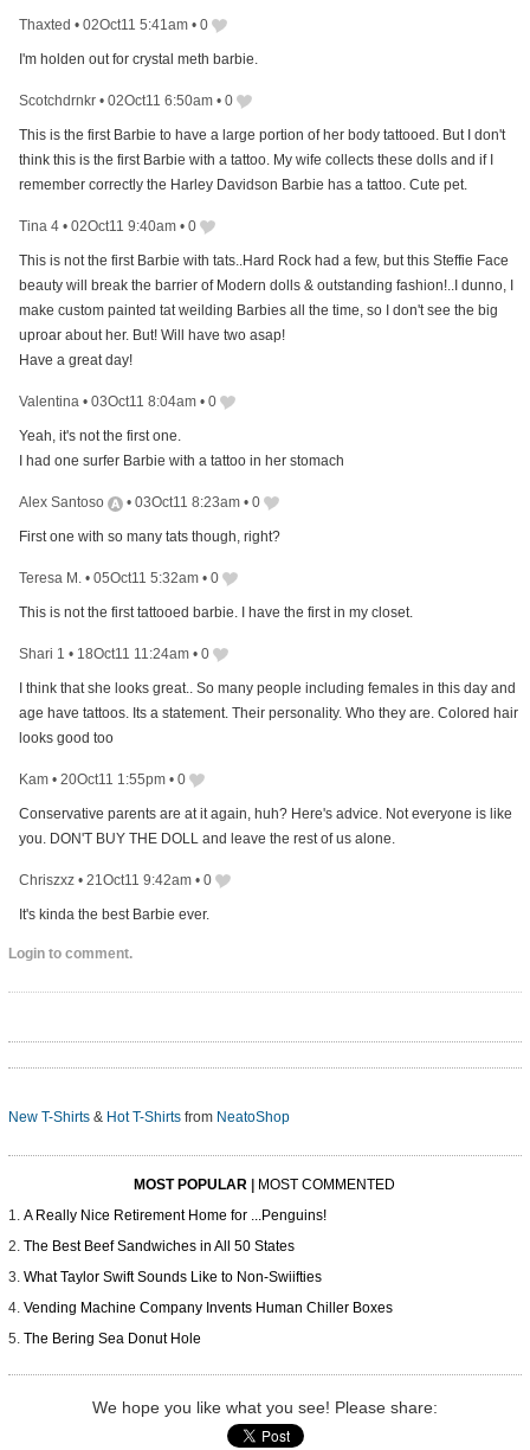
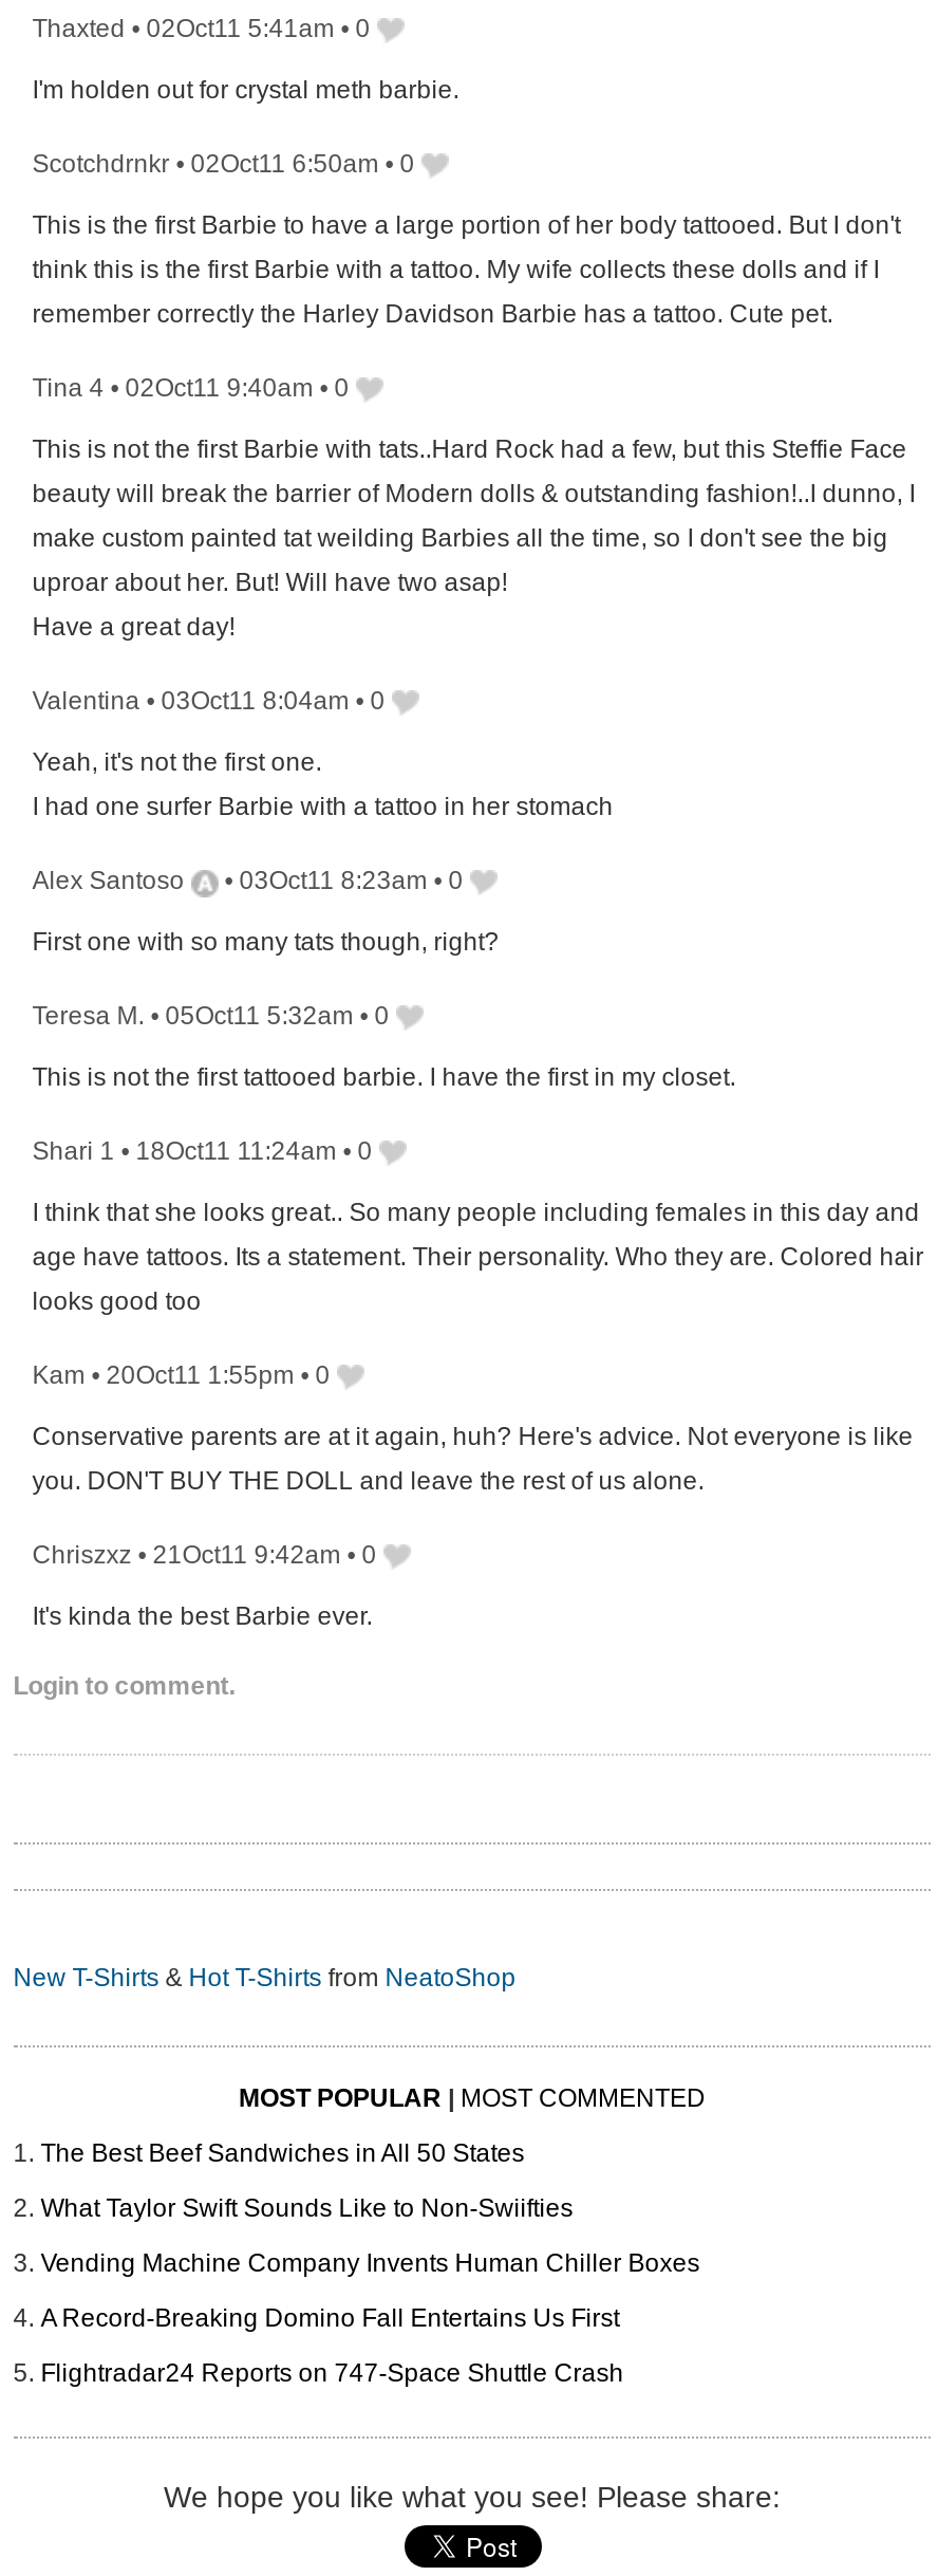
- A Really Nice Retirement Home for ...Penguins!

moved up: The Best Beef Sandwiches in All 50 States | What Taylor Swift Sounds Like to Non-Swiifties | Vending Machine Company Invents Human Chiller Boxes

- The Bering Sea Donut Hole
+ A Record-Breaking Domino Fall Entertains Us First
+ Flightradar24 Reports on 747-Space Shuttle Crash
